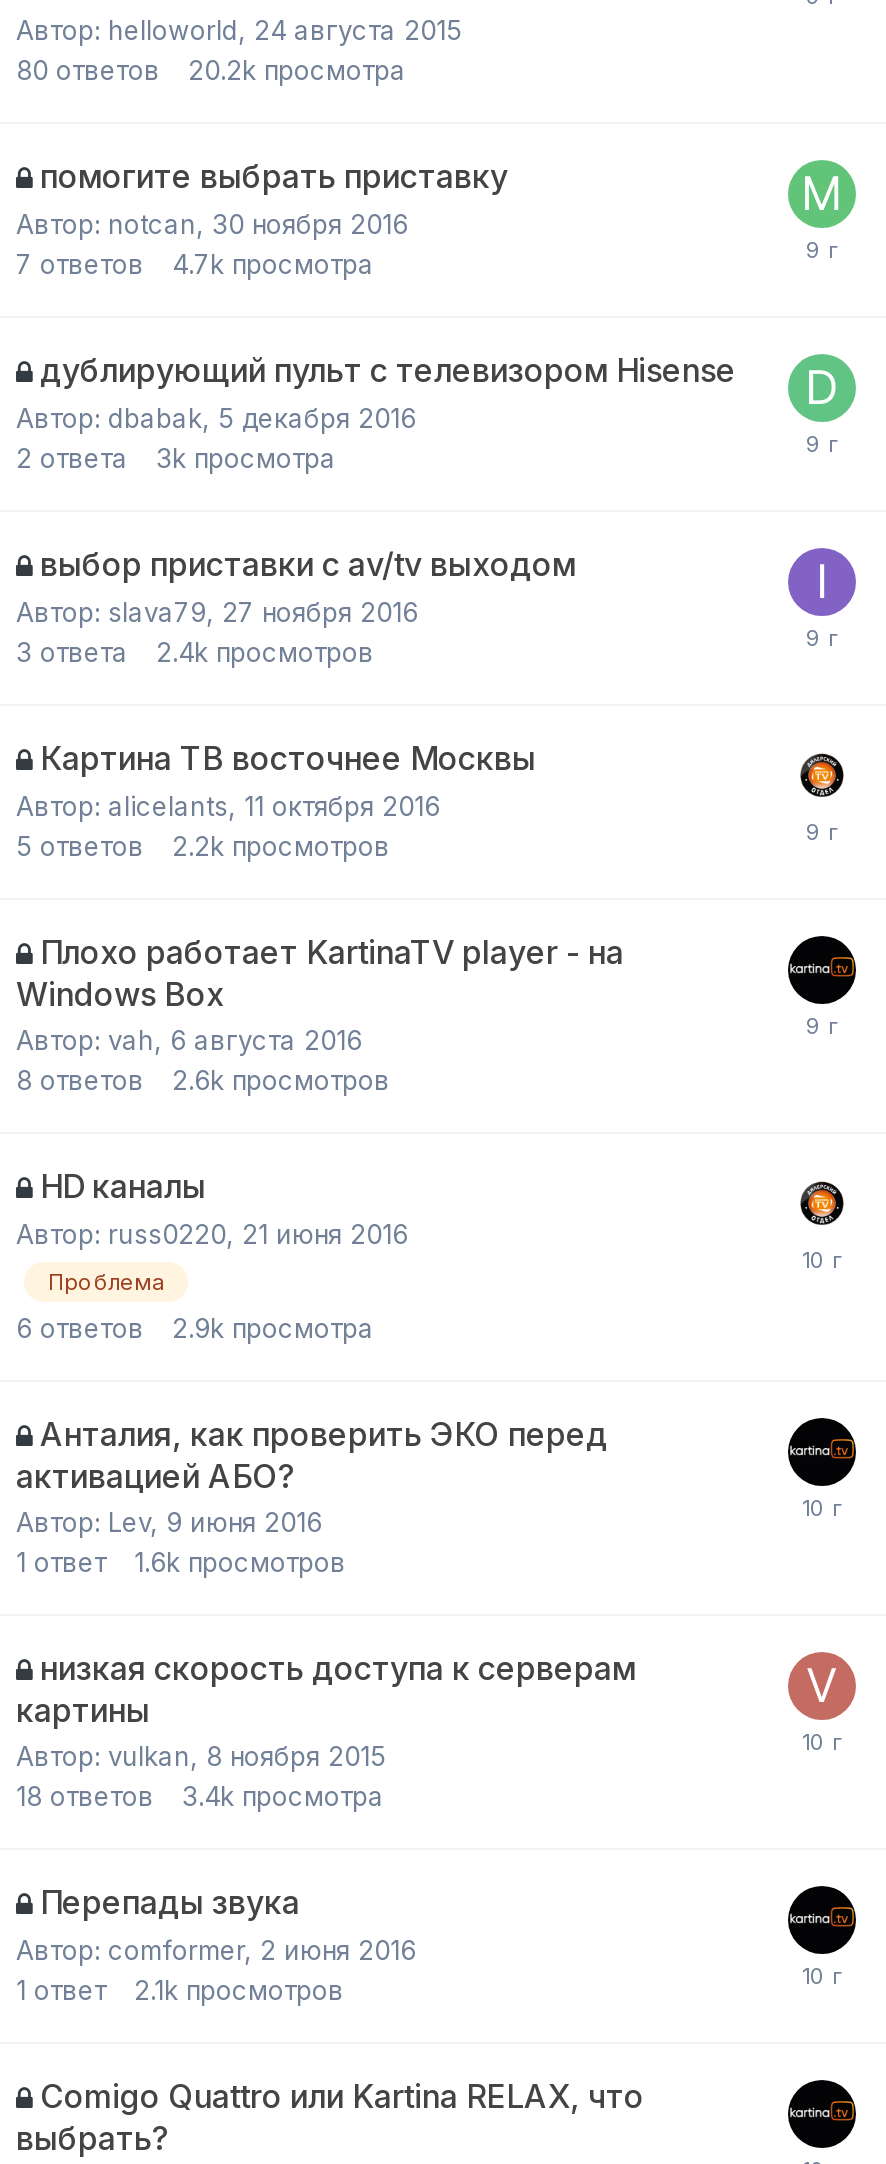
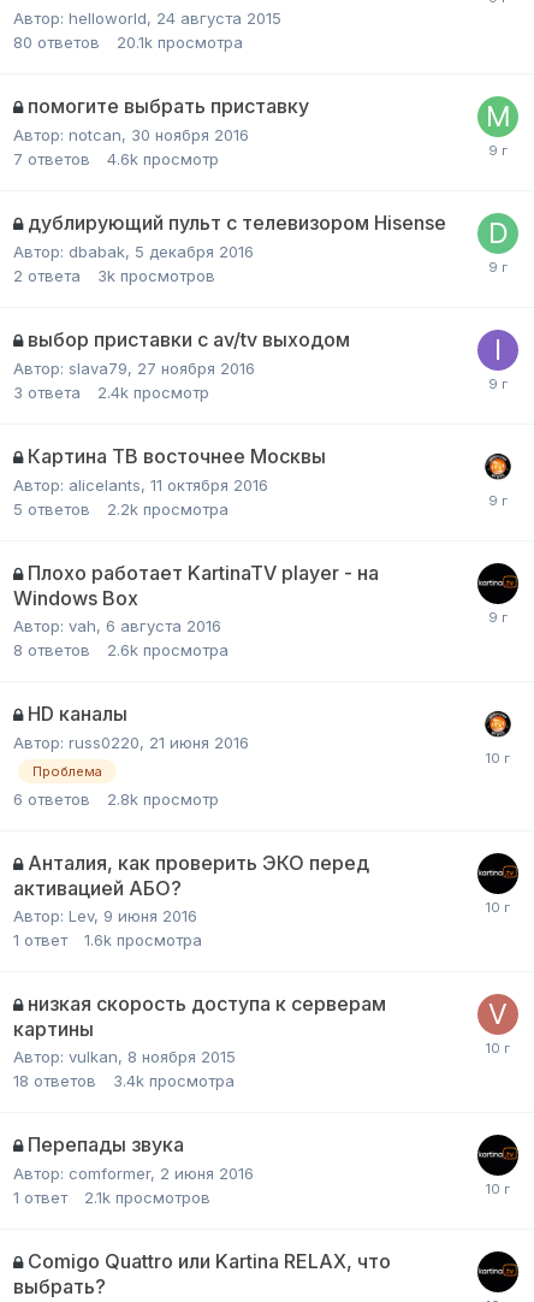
- 80 ответов 20.2k просмотра
+ 80 ответов 20.1k просмотра

- 7 ответов 4.7k просмотра
+ 7 ответов 4.6k просмотр

- 2 ответа 3k просмотра
+ 2 ответа 3k просмотров

- 2.4k просмотров
+ 2.4k просмотр

- 5 ответов 2.2k просмотров
+ 5 ответов 2.2k просмотра

- 8 ответов 2.6k просмотров
+ 8 ответов 2.6k просмотра

- 6 ответов 2.9k просмотра
+ 6 ответов 2.8k просмотр

- 1 ответ 1.6k просмотров
+ 1 ответ 1.6k просмотра
